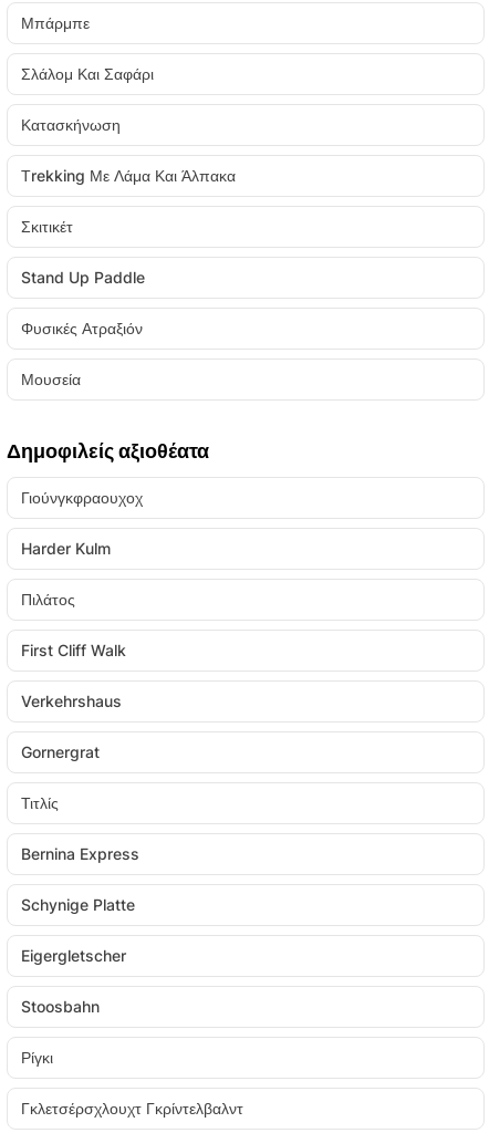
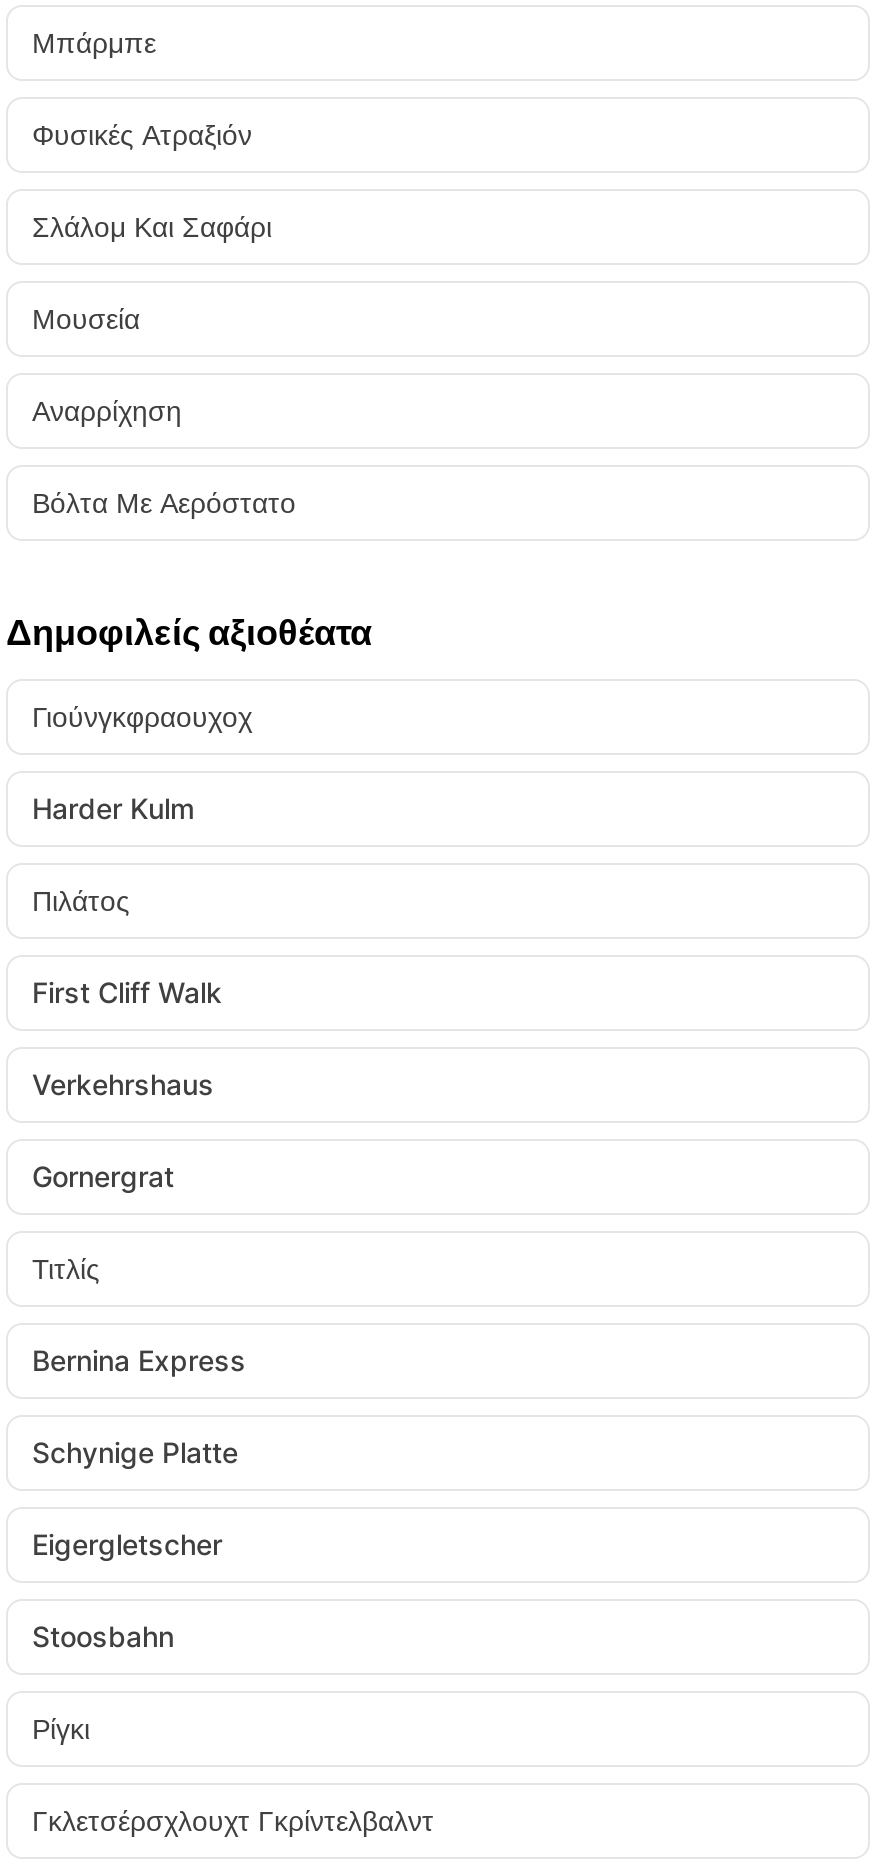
moved down: Σλάλομ Και Σαφάρι

- Κατασκήνωση
- Τrekking Με Λάμα Και Άλπακα
- Σκιτικέτ
- Stand Up Paddle

moved up: Φυσικές Ατραξιόν

moved up: Μουσεία

+ Αναρρίχηση
+ Βόλτα Με Αερόστατο
